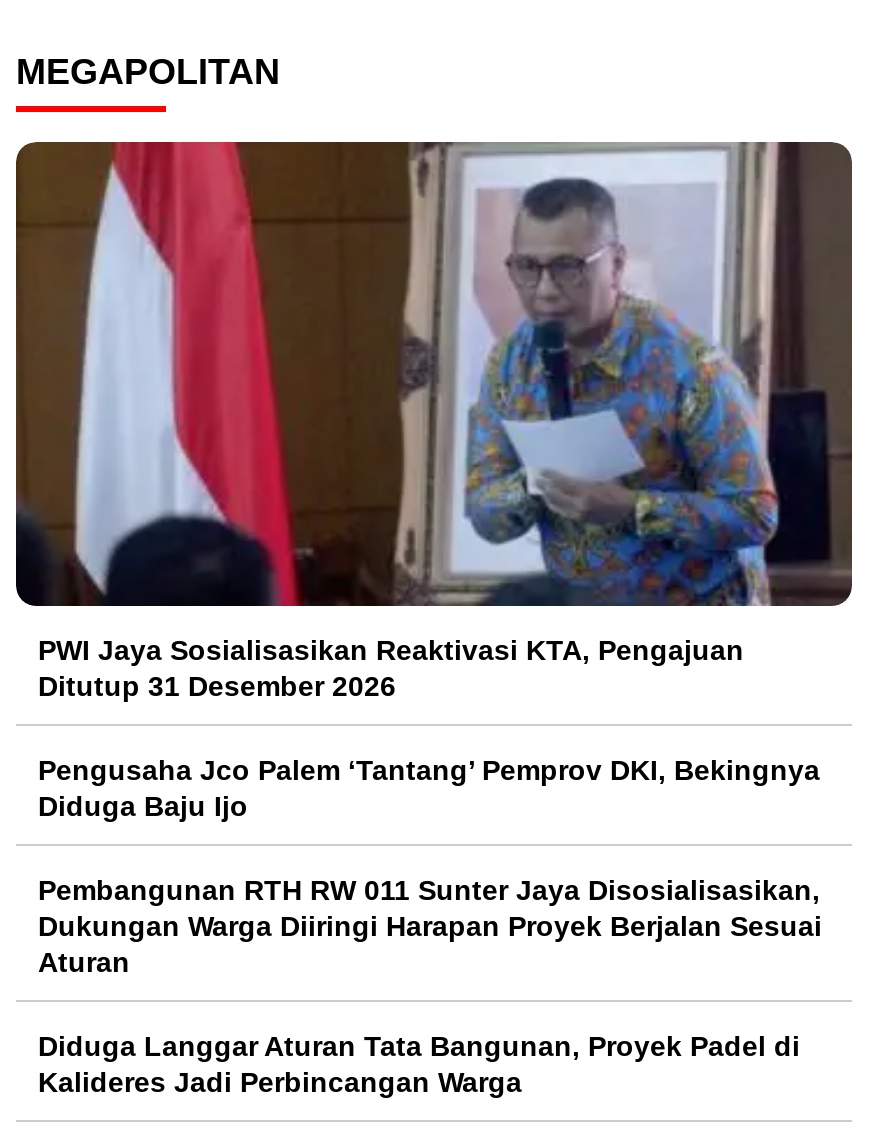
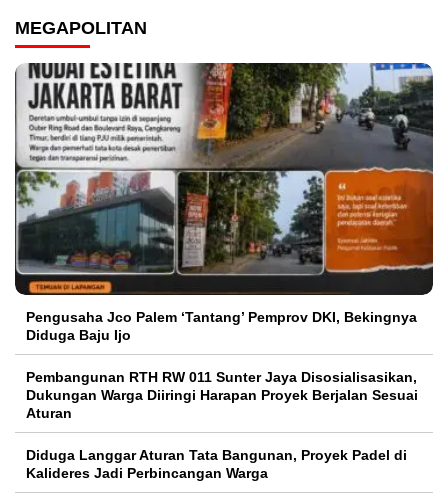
- [image]
+ [image]

- PWI Jaya Sosialisasikan Reaktivasi KTA, Pengajuan
- Ditutup 31 Desember 2026
